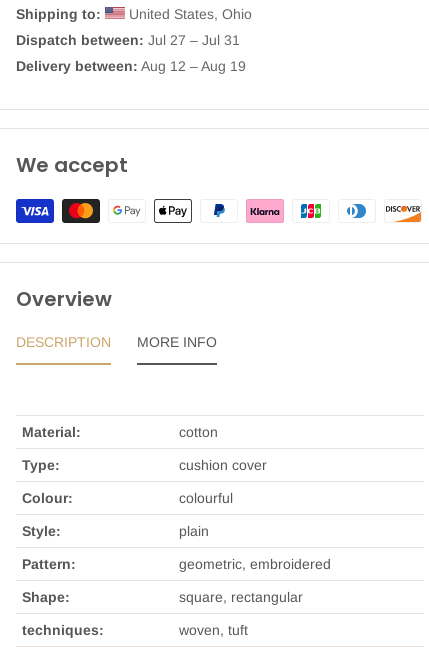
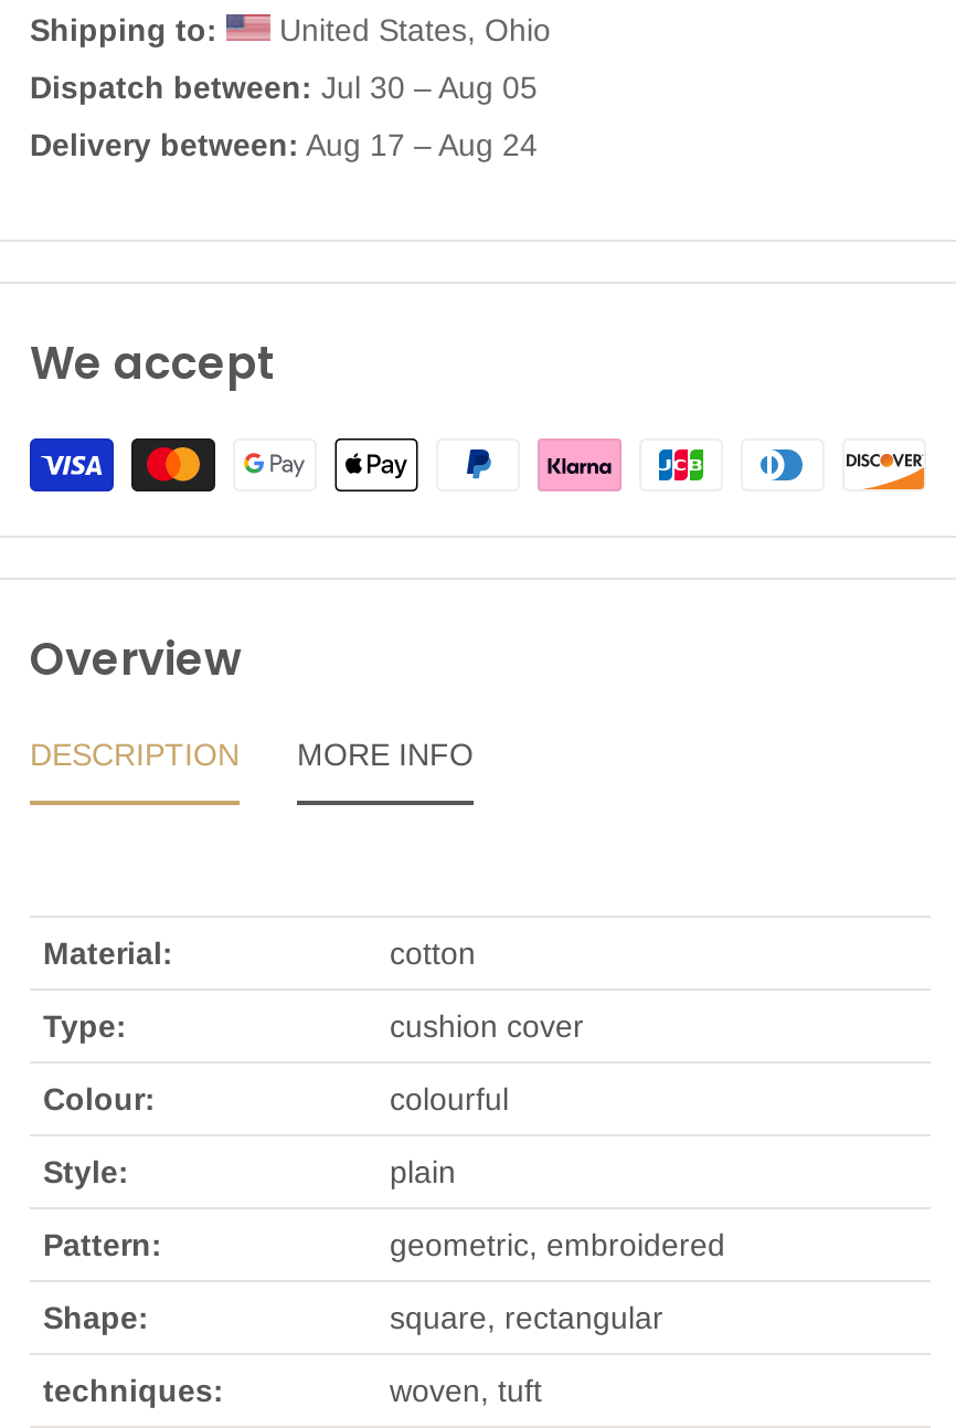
- Dispatch between: Jul 27 – Jul 31
+ Dispatch between: Jul 30 – Aug 05

- Delivery between: Aug 12 – Aug 19
+ Delivery between: Aug 17 – Aug 24
